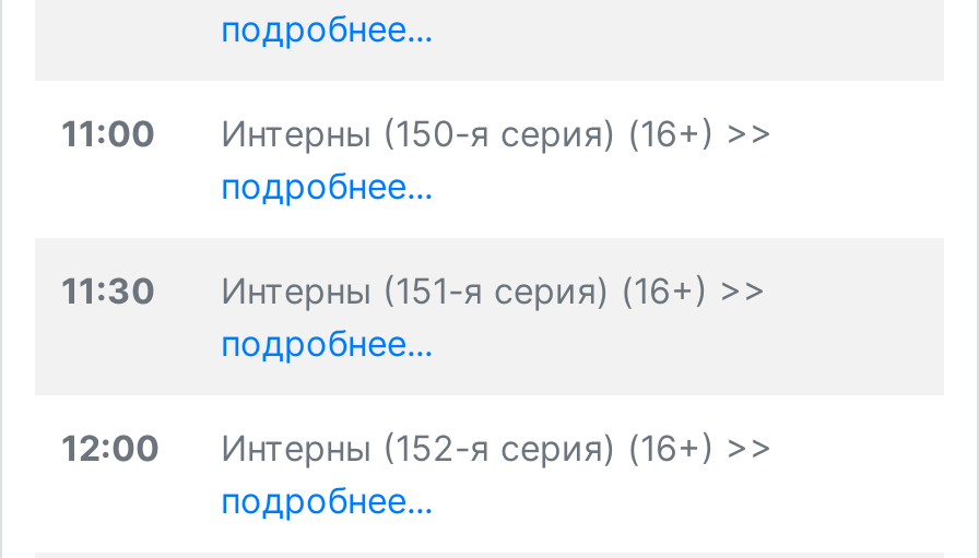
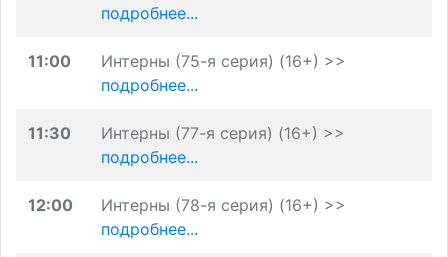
- Интерны (150-я серия) (16+) >>
+ Интерны (75-я серия) (16+) >>

- Интерны (151-я серия) (16+) >>
+ Интерны (77-я серия) (16+) >>

- Интерны (152-я серия) (16+) >>
+ Интерны (78-я серия) (16+) >>
